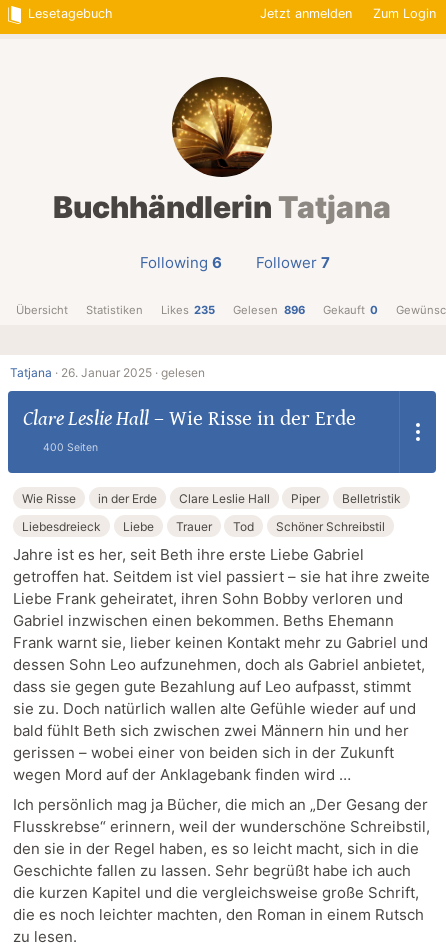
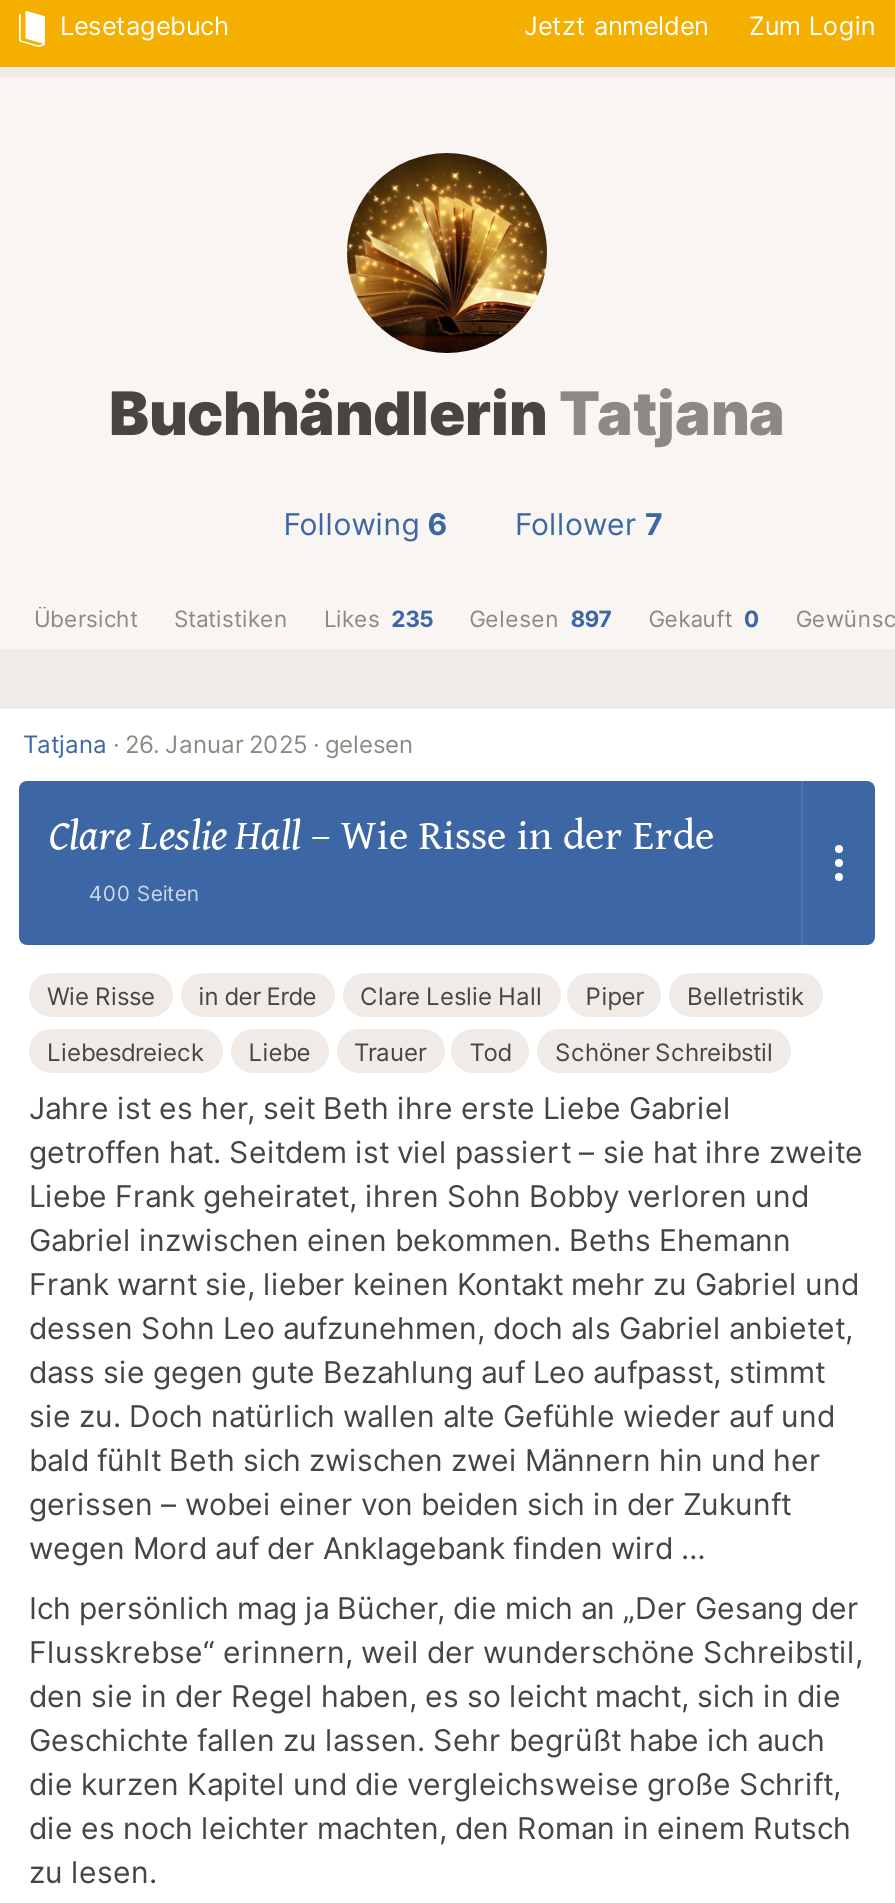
- Gelesen 896
+ Gelesen 897
